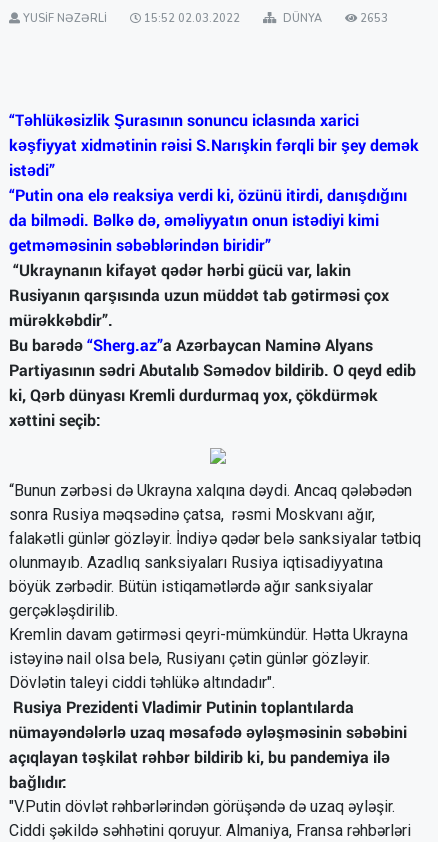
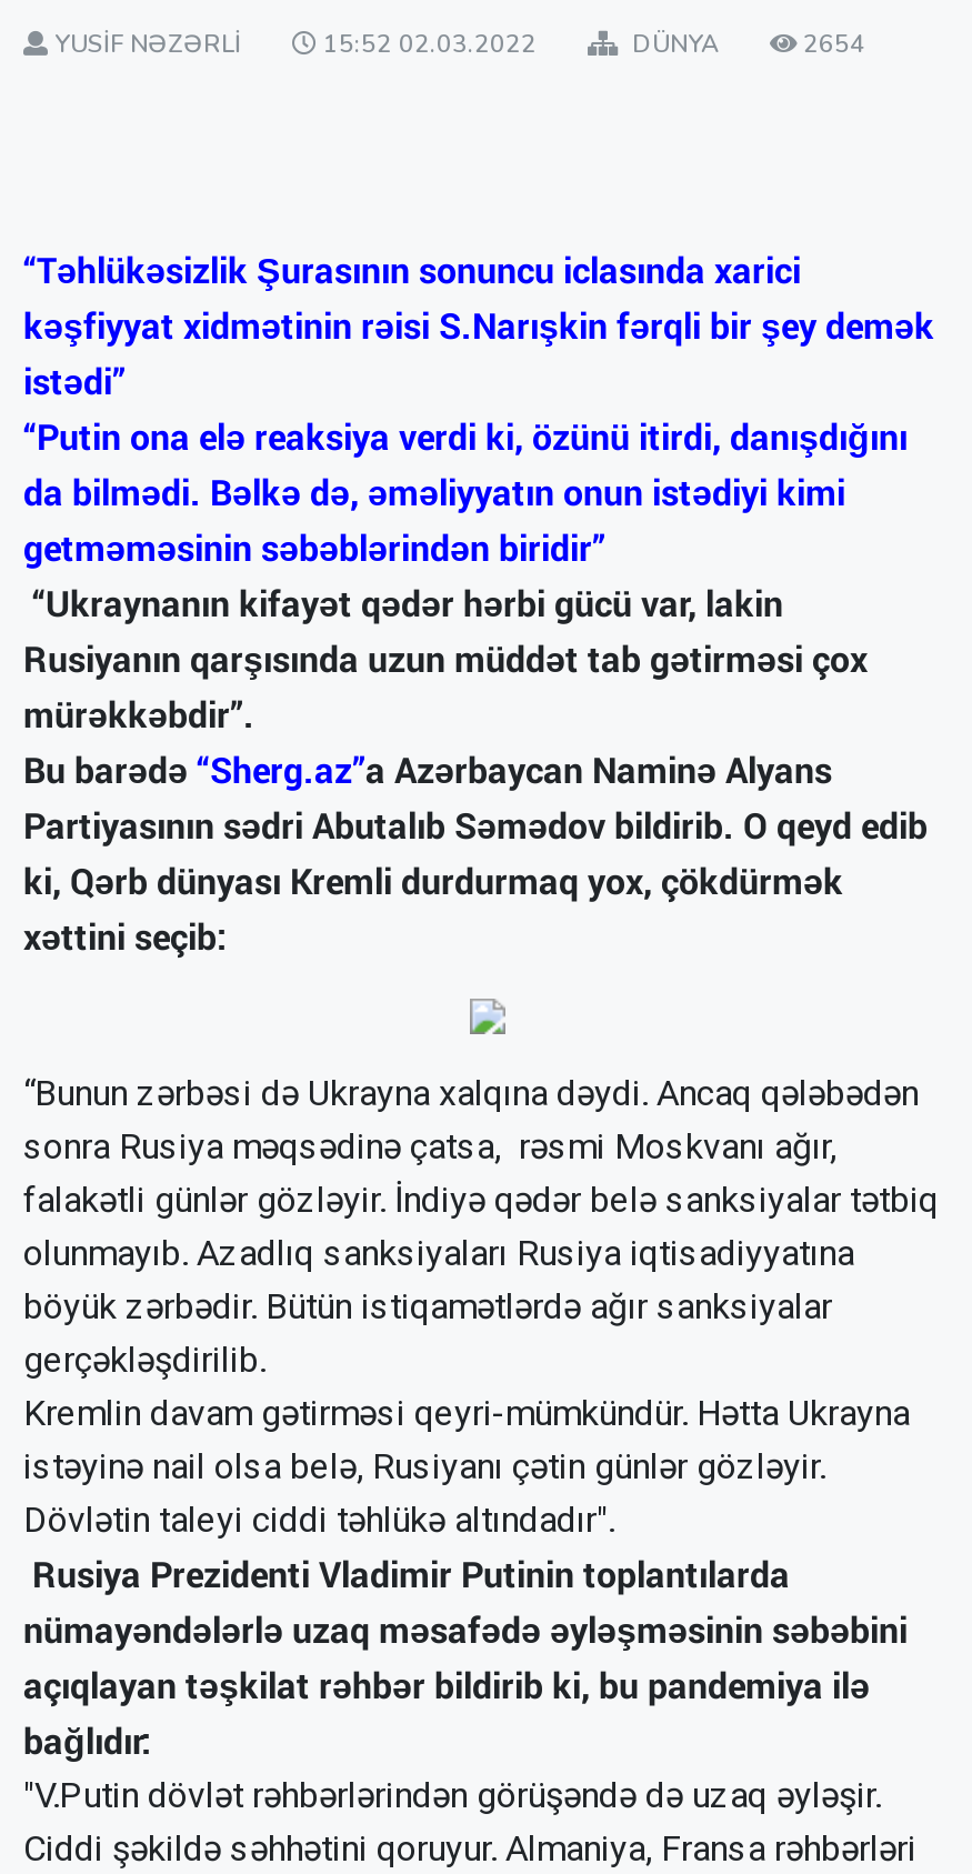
- 2653
+ 2654
